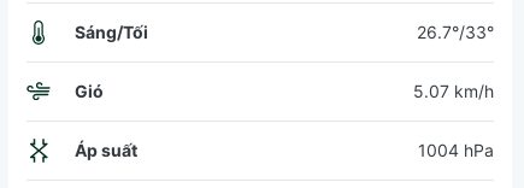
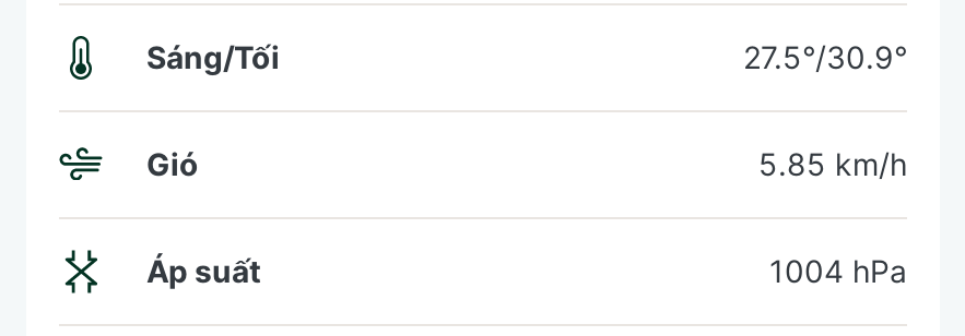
- 26.7°/33°
+ 27.5°/30.9°

- 5.07 km/h
+ 5.85 km/h
